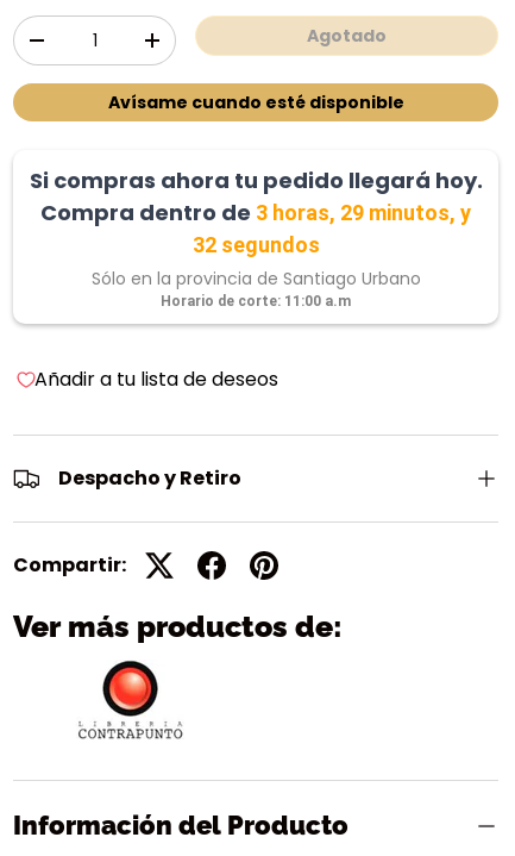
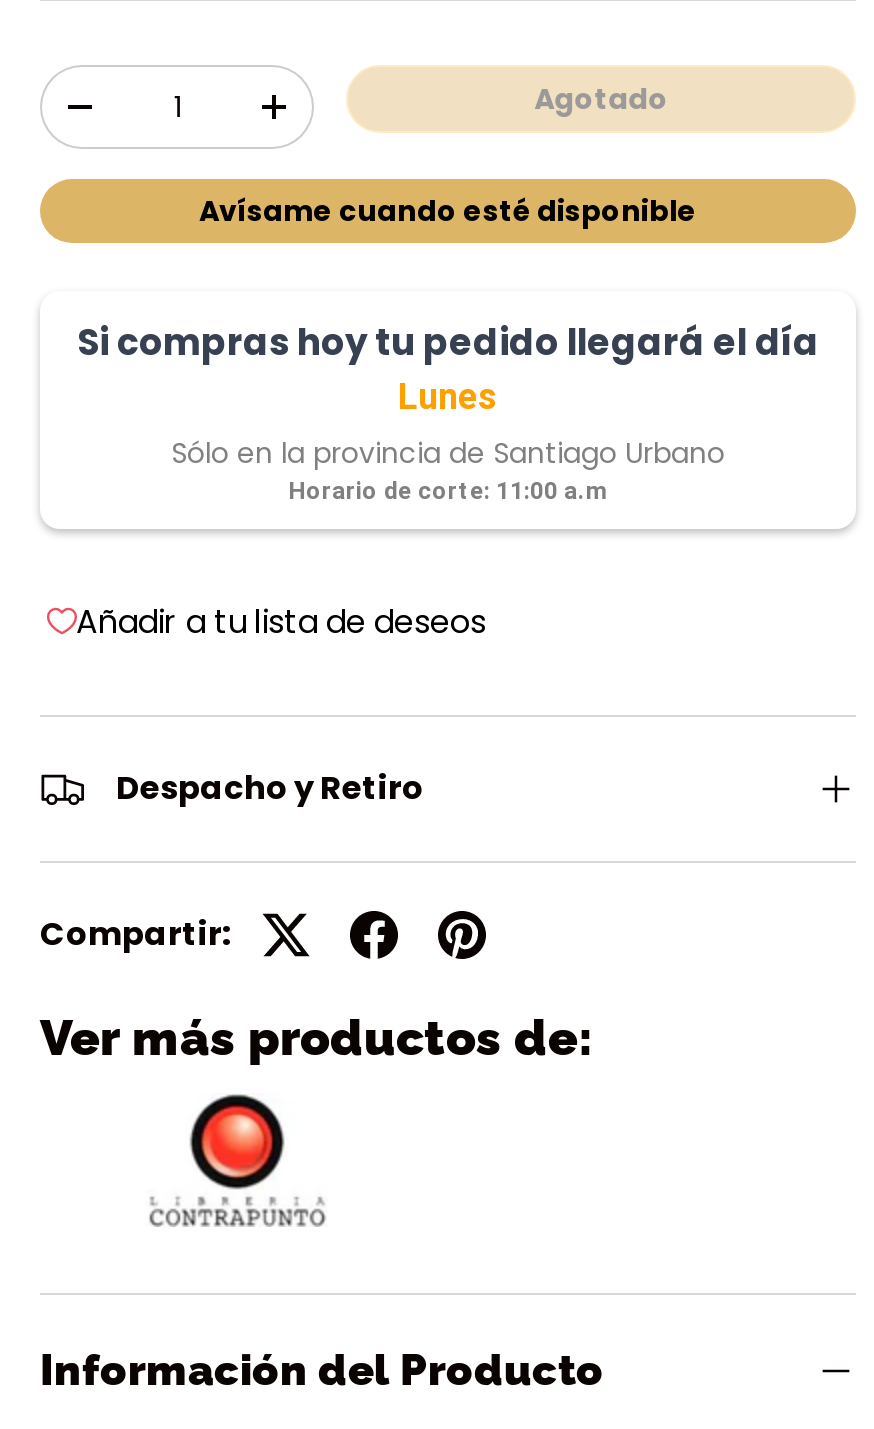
- Si compras ahora tu pedido llegará hoy.
- Compra dentro de 3 horas, 29 minutos, y
- 32 segundos
+ Si compras hoy tu pedido llegará el día
+ Lunes
